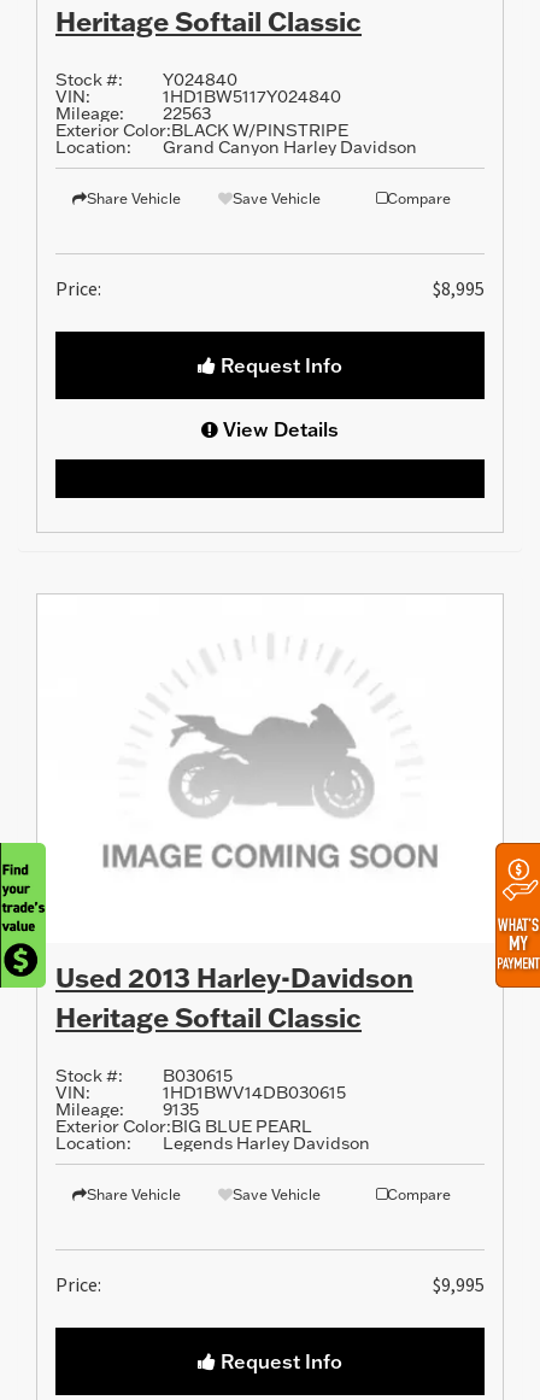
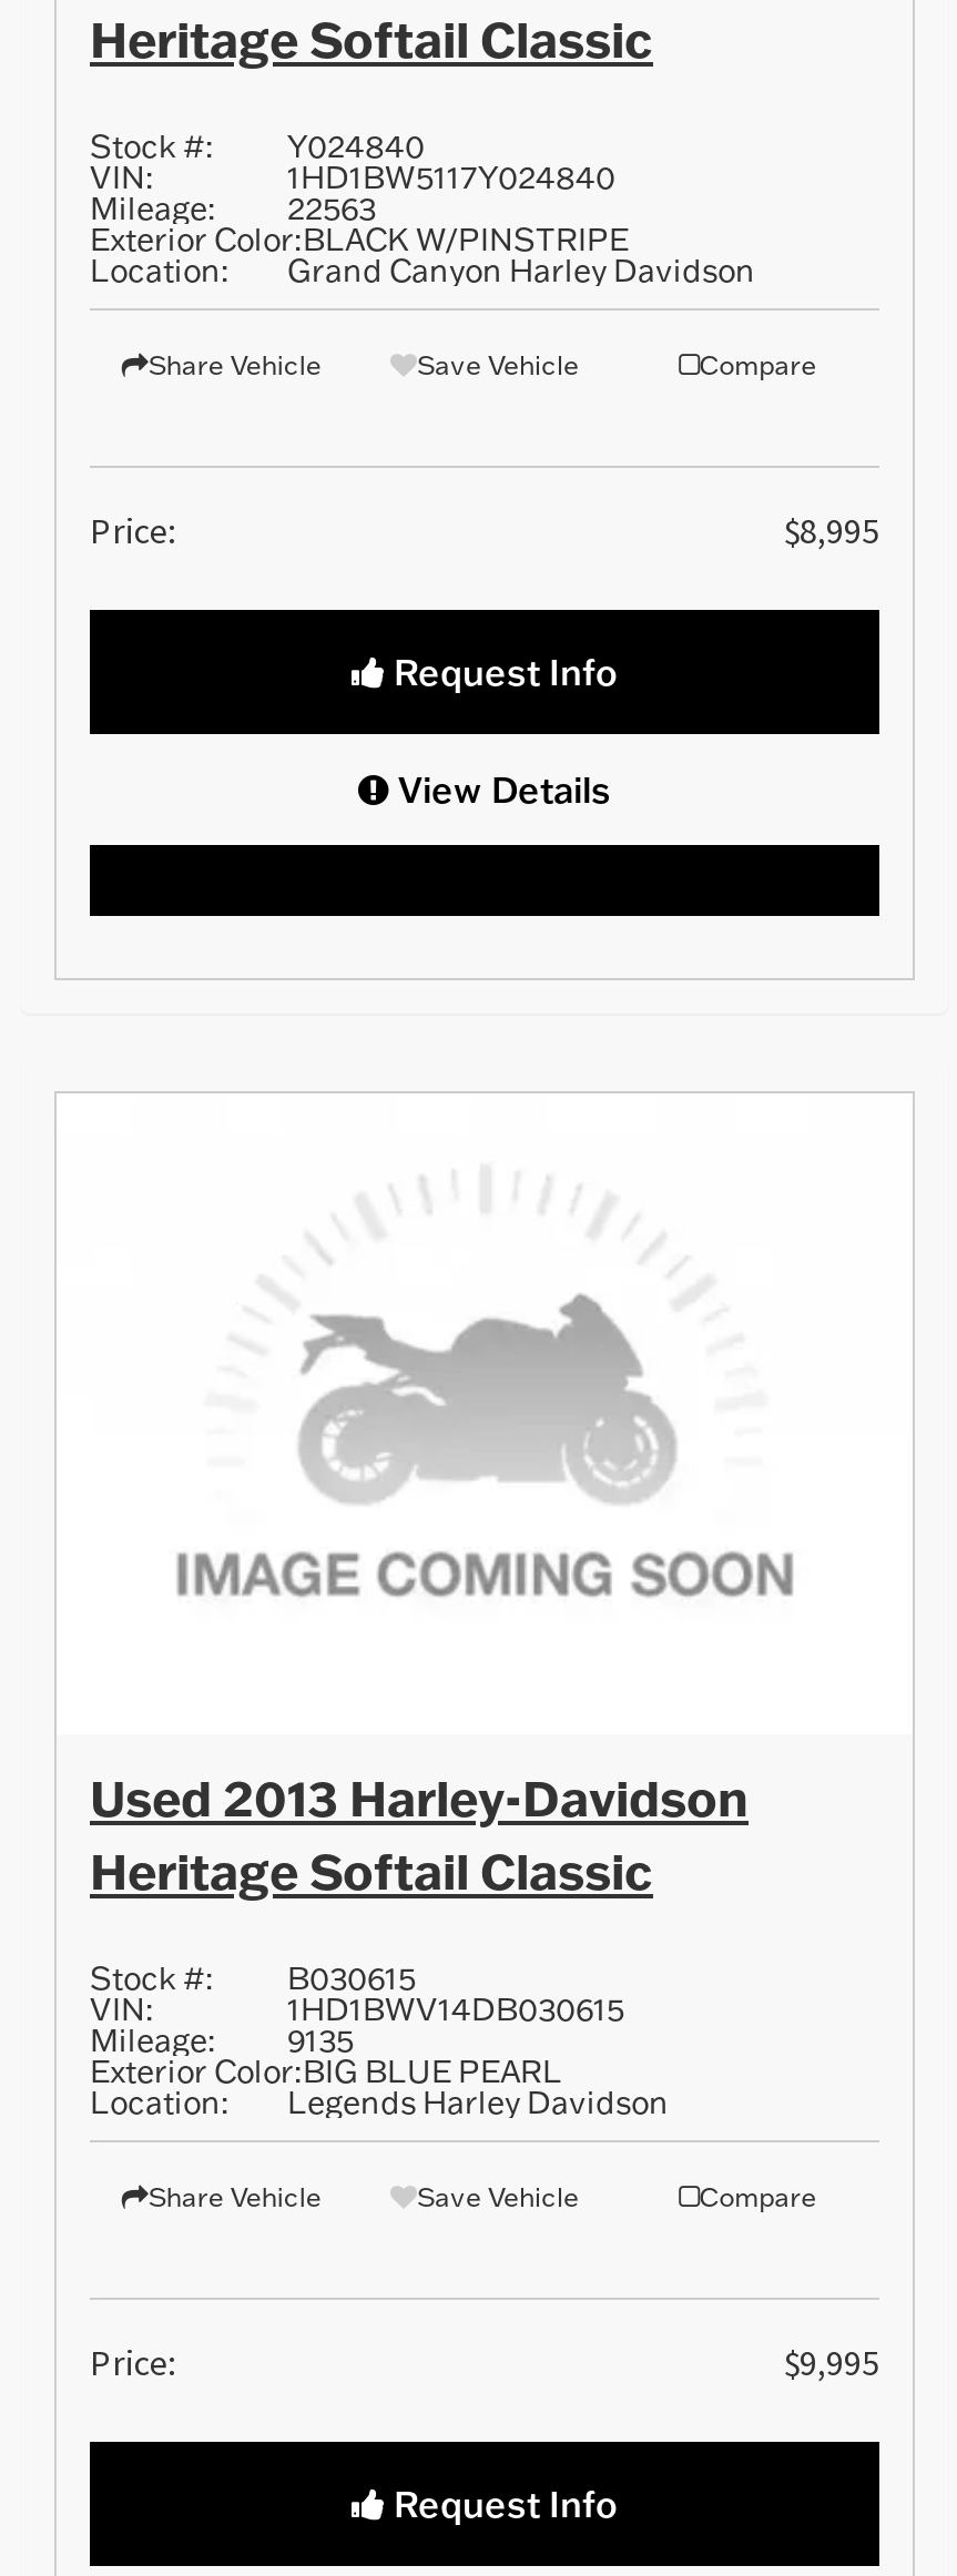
- [image]

- [image]
